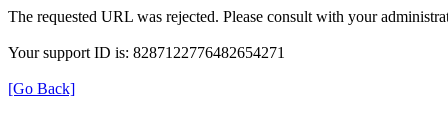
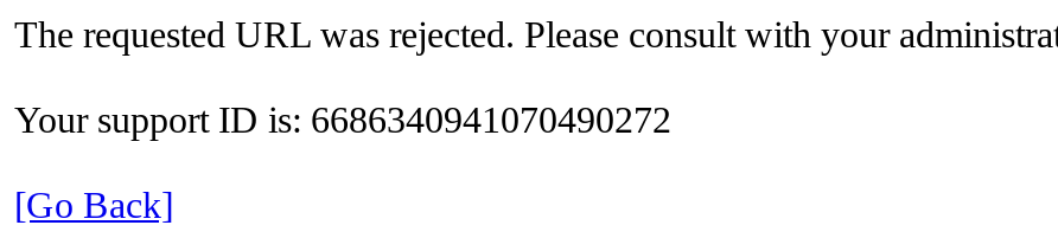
- Your support ID is: 8287122776482654271
+ Your support ID is: 6686340941070490272
